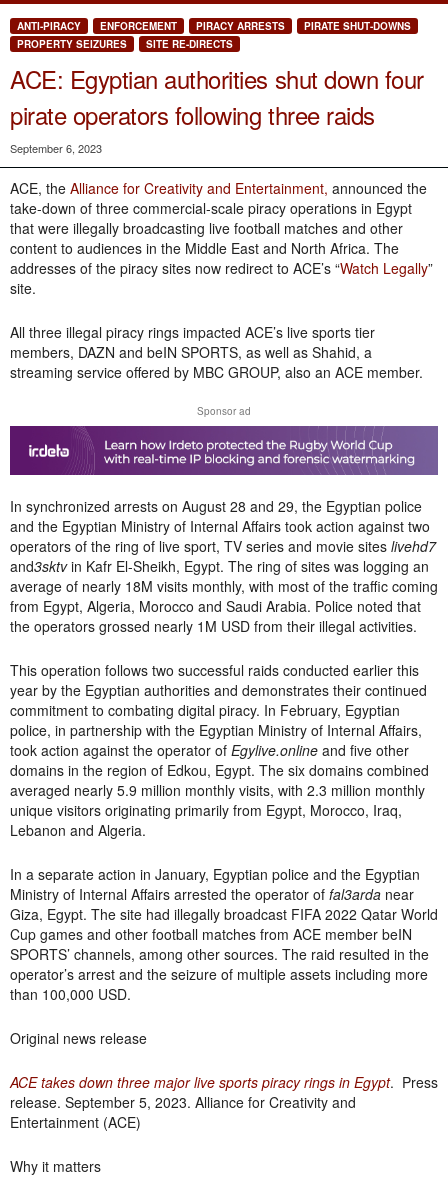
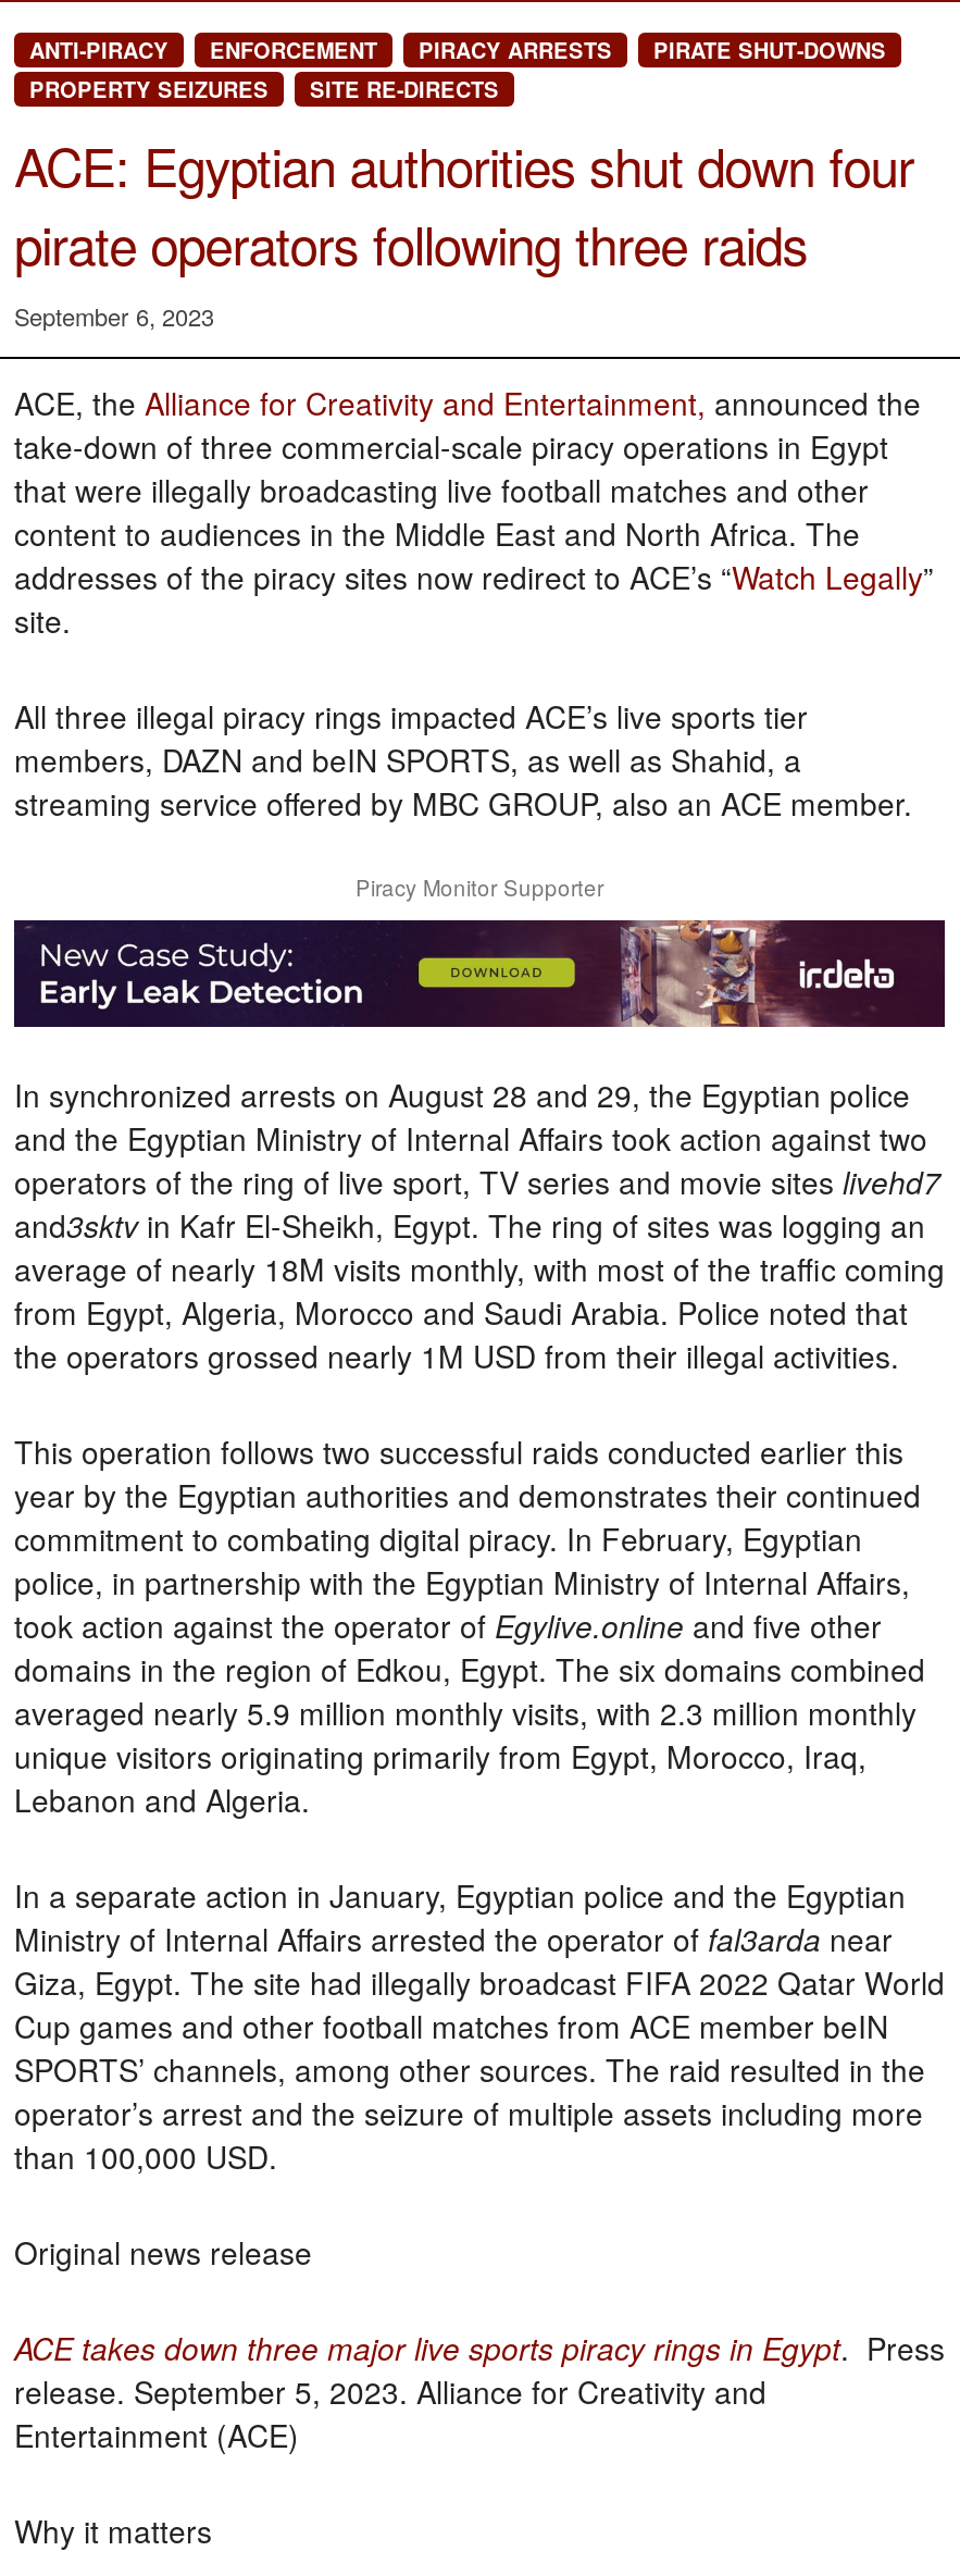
- Sponsor ad
+ Piracy Monitor Supporter

- [image]
+ [image]
